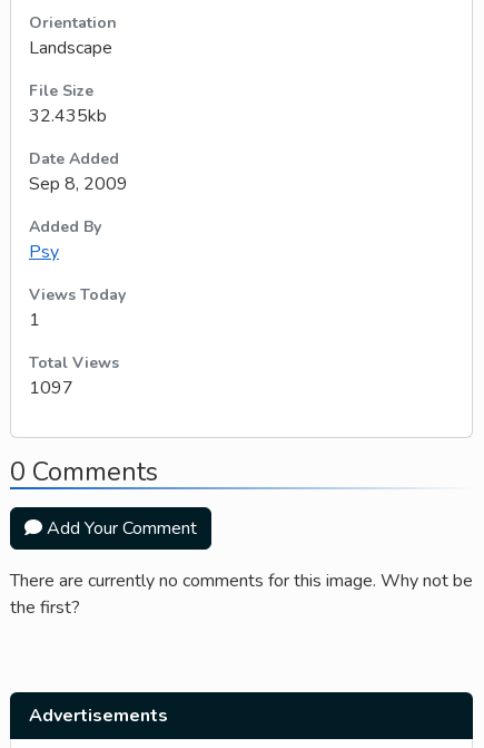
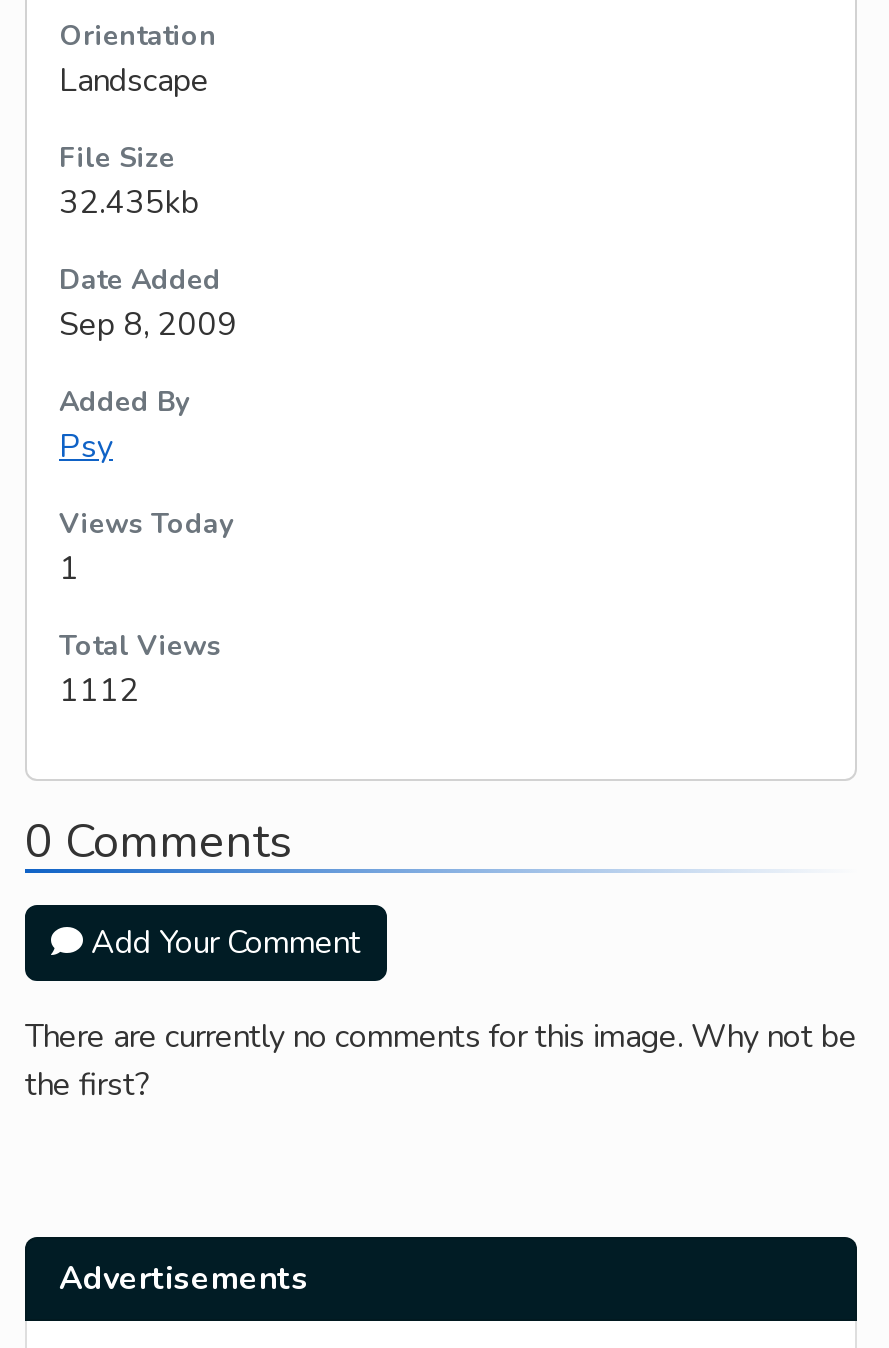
- 1097
+ 1112
